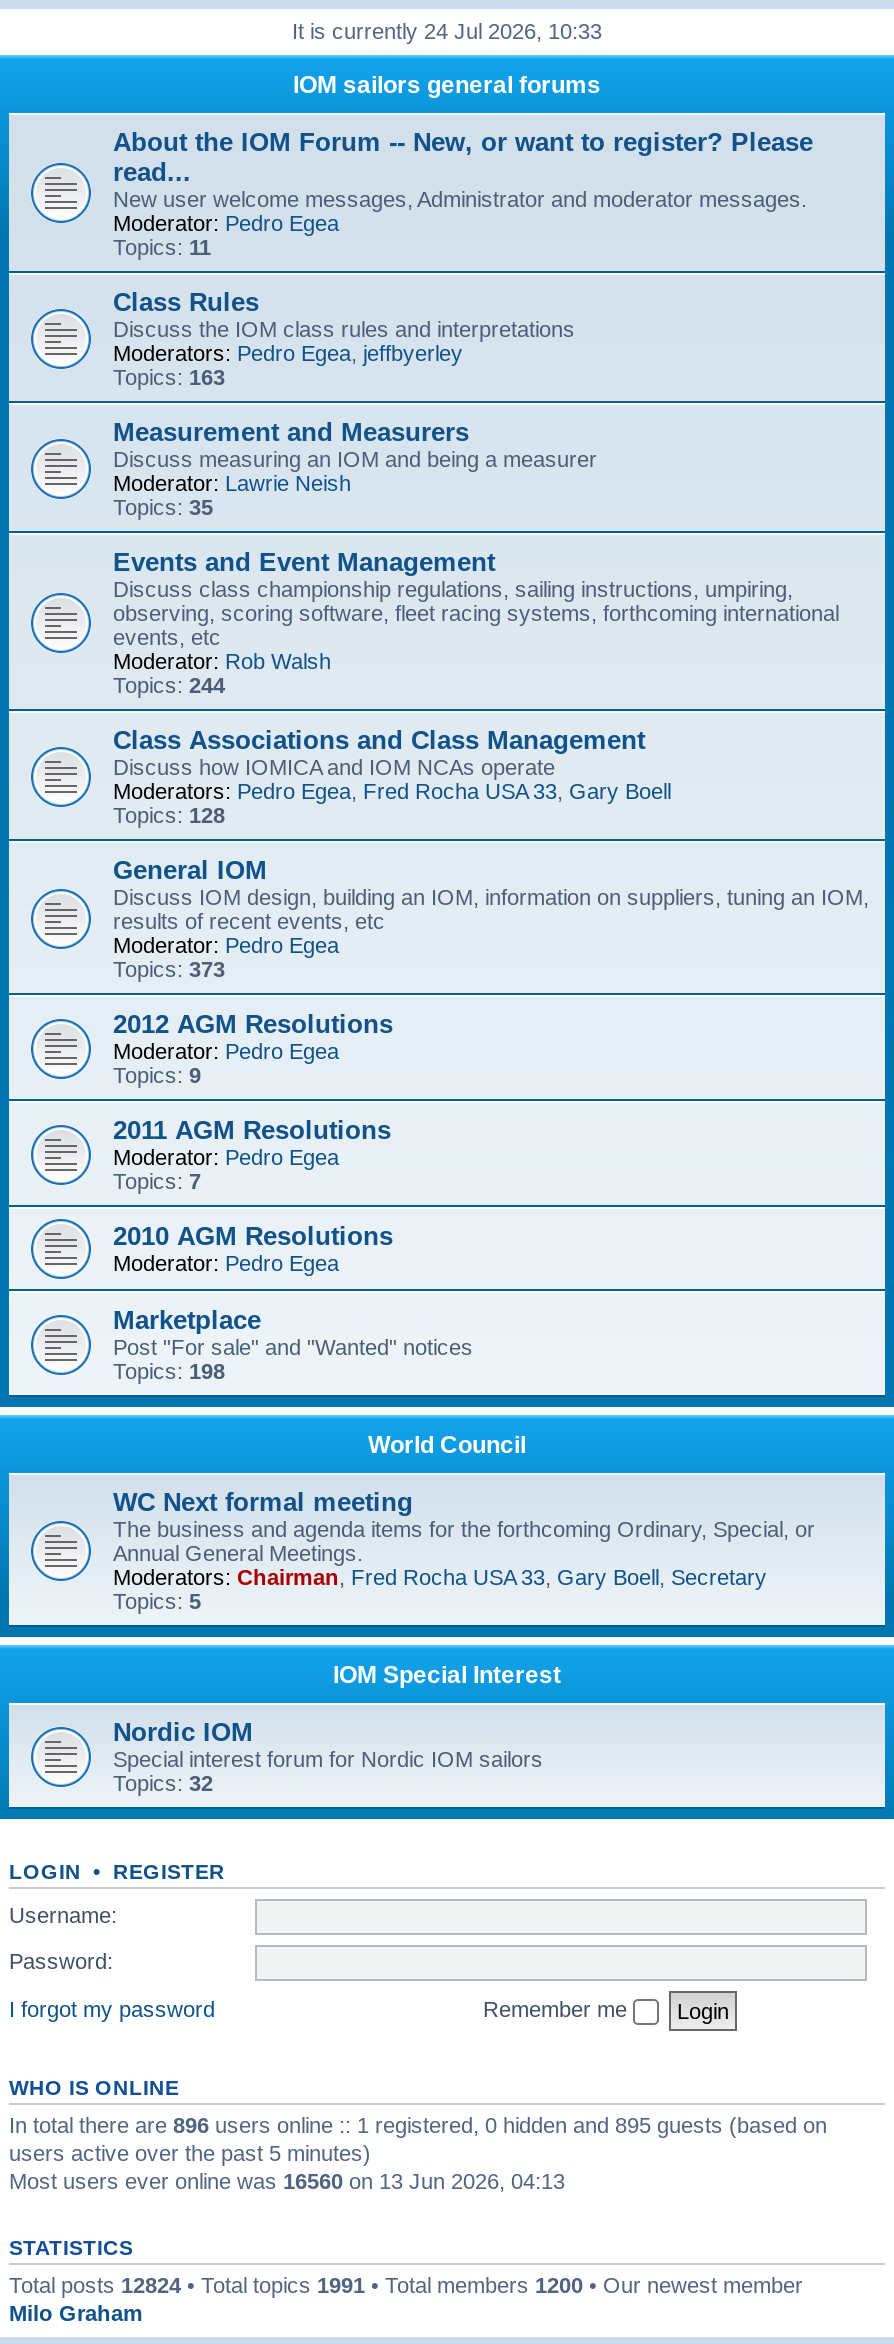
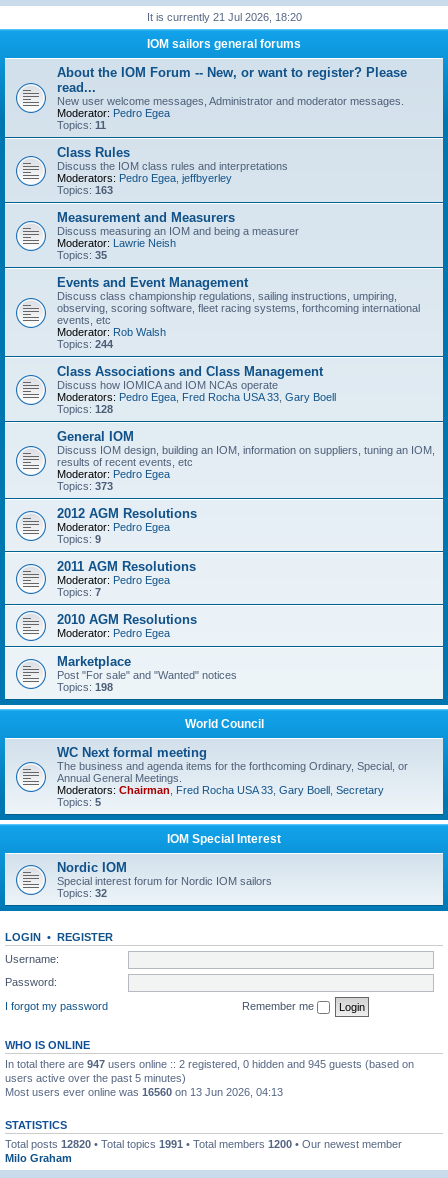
- It is currently 24 Jul 2026, 10:33
+ It is currently 21 Jul 2026, 18:20

- In total there are 896 users online :: 1 registered, 0 hidden and 895 guests (based on
+ In total there are 947 users online :: 2 registered, 0 hidden and 945 guests (based on

- Total posts 12824 • Total topics 1991 • Total members 1200 • Our newest member
+ Total posts 12820 • Total topics 1991 • Total members 1200 • Our newest member
